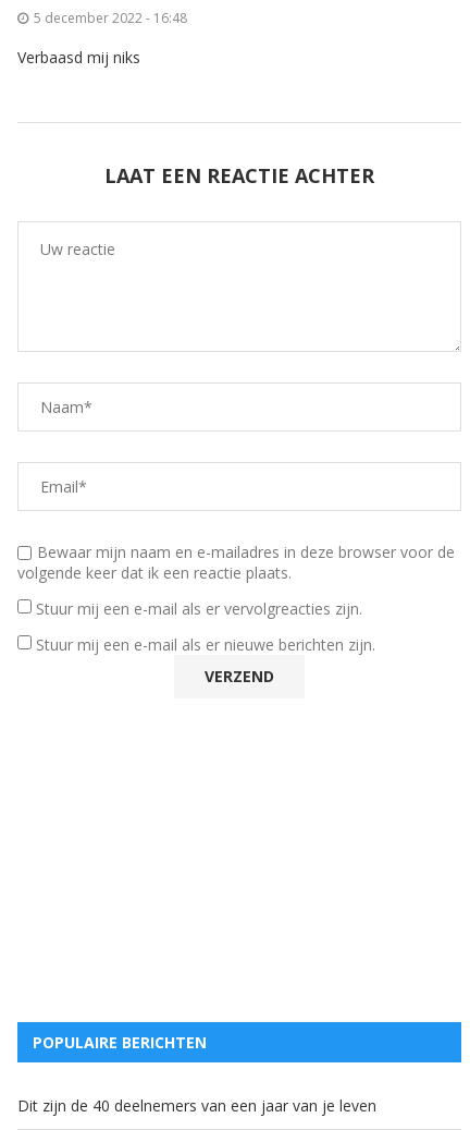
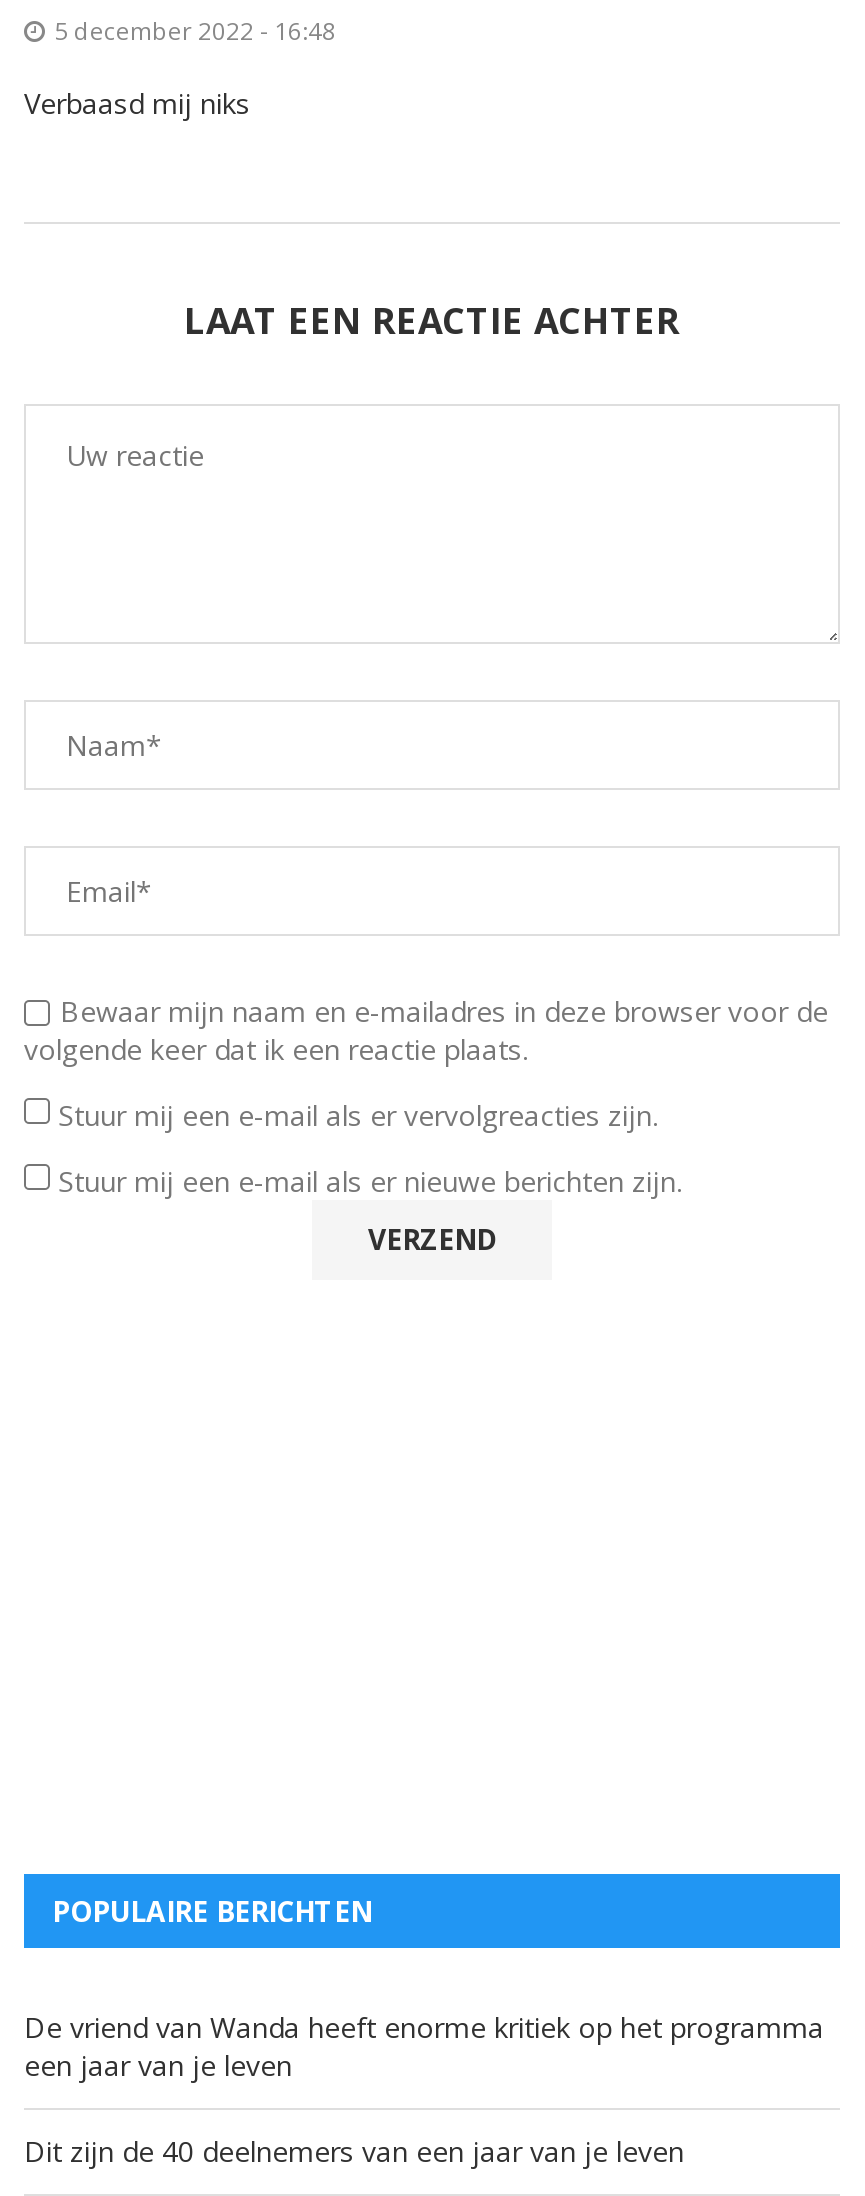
+ De vriend van Wanda heeft enorme kritiek op het programma
+ een jaar van je leven
